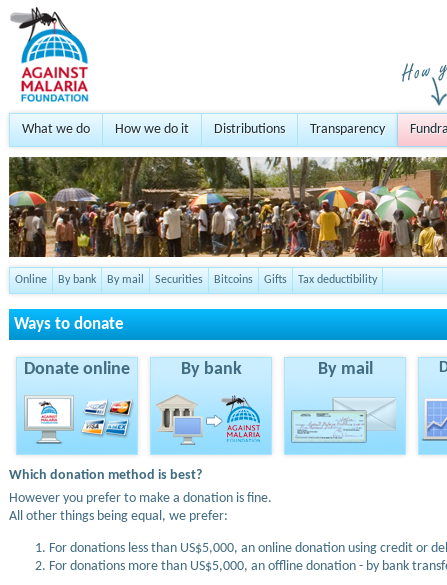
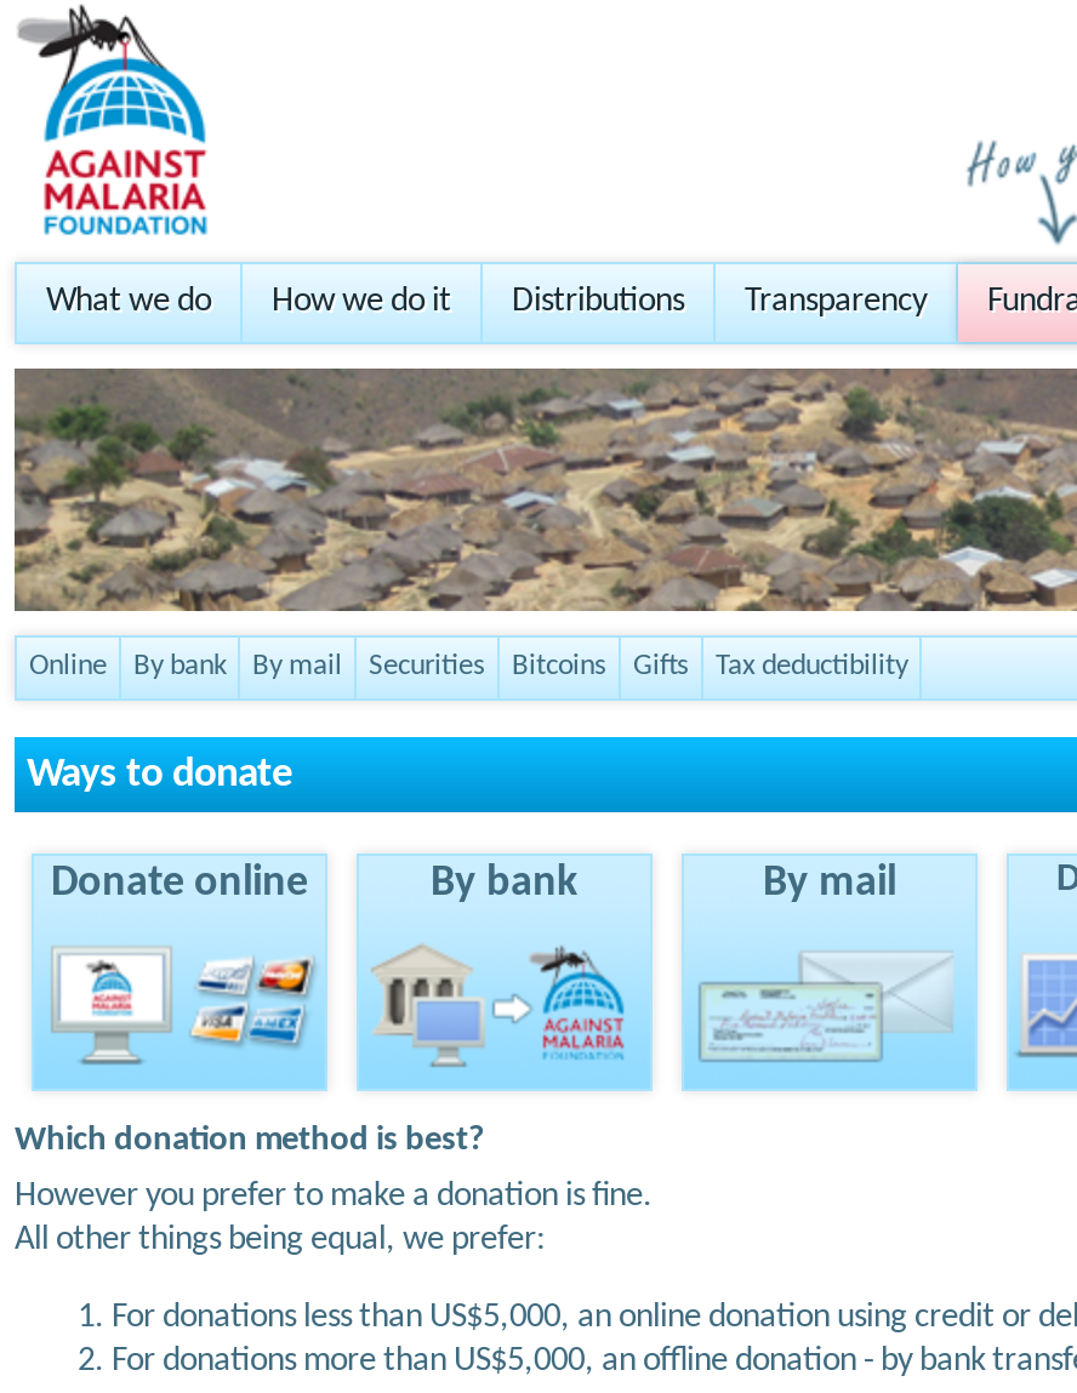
- [image]
+ [image]
